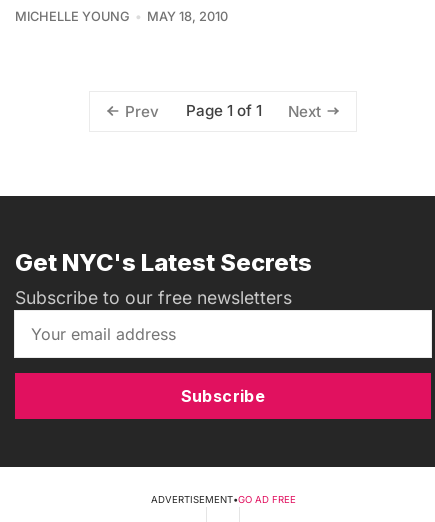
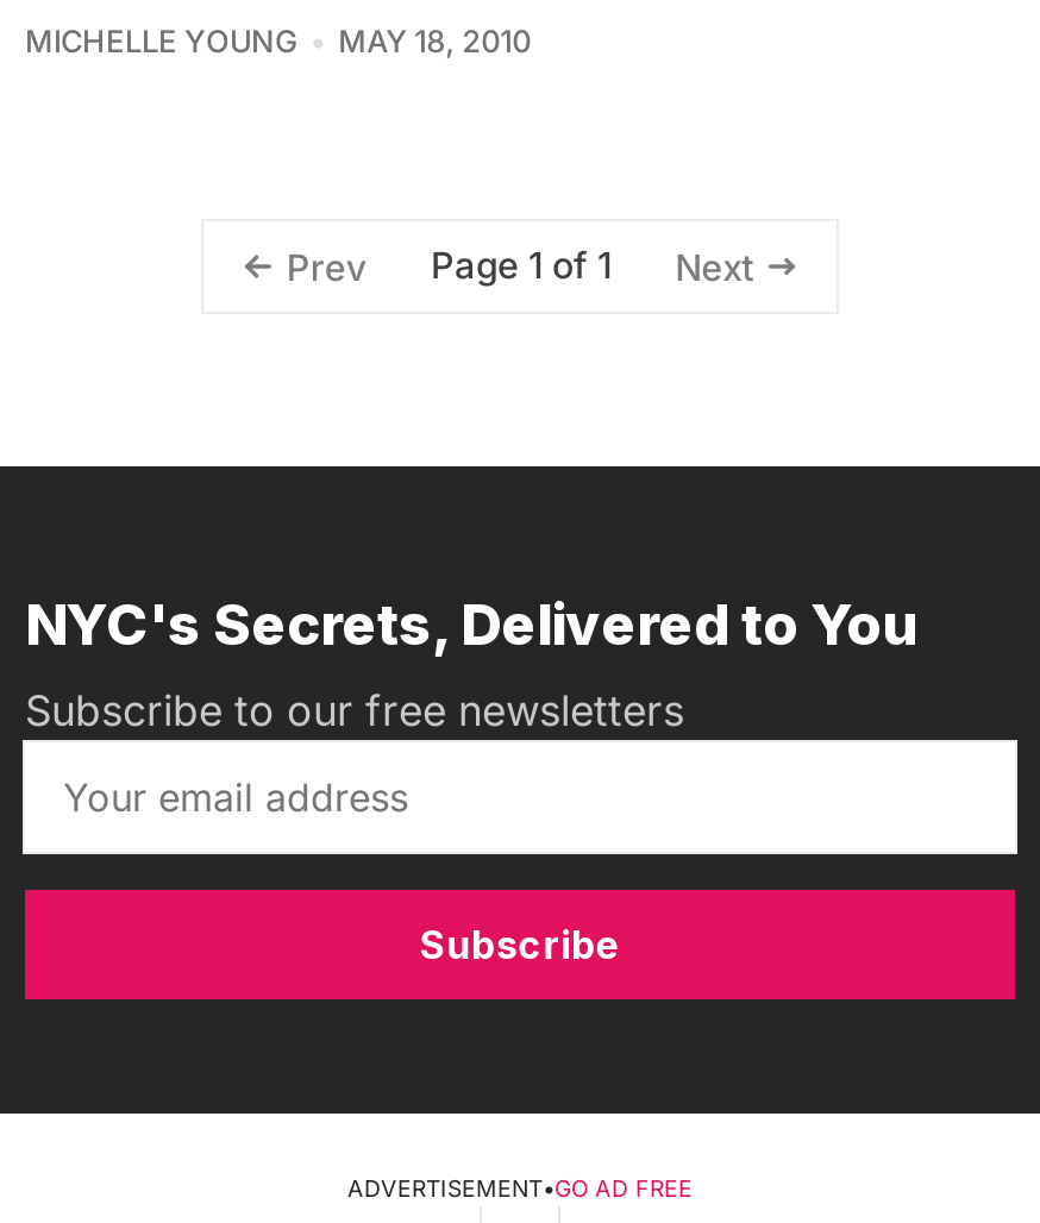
- Get NYC's Latest Secrets
+ NYC's Secrets, Delivered to You
